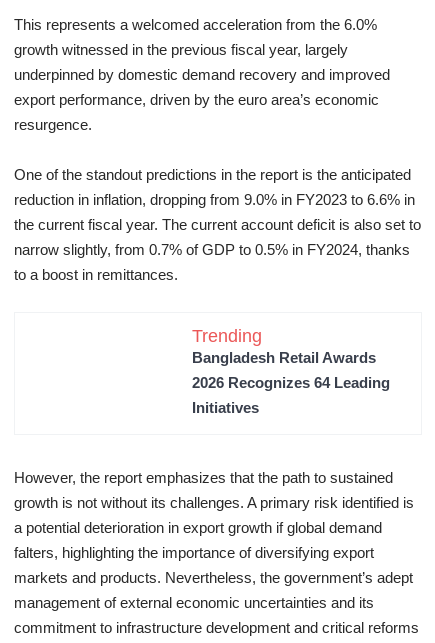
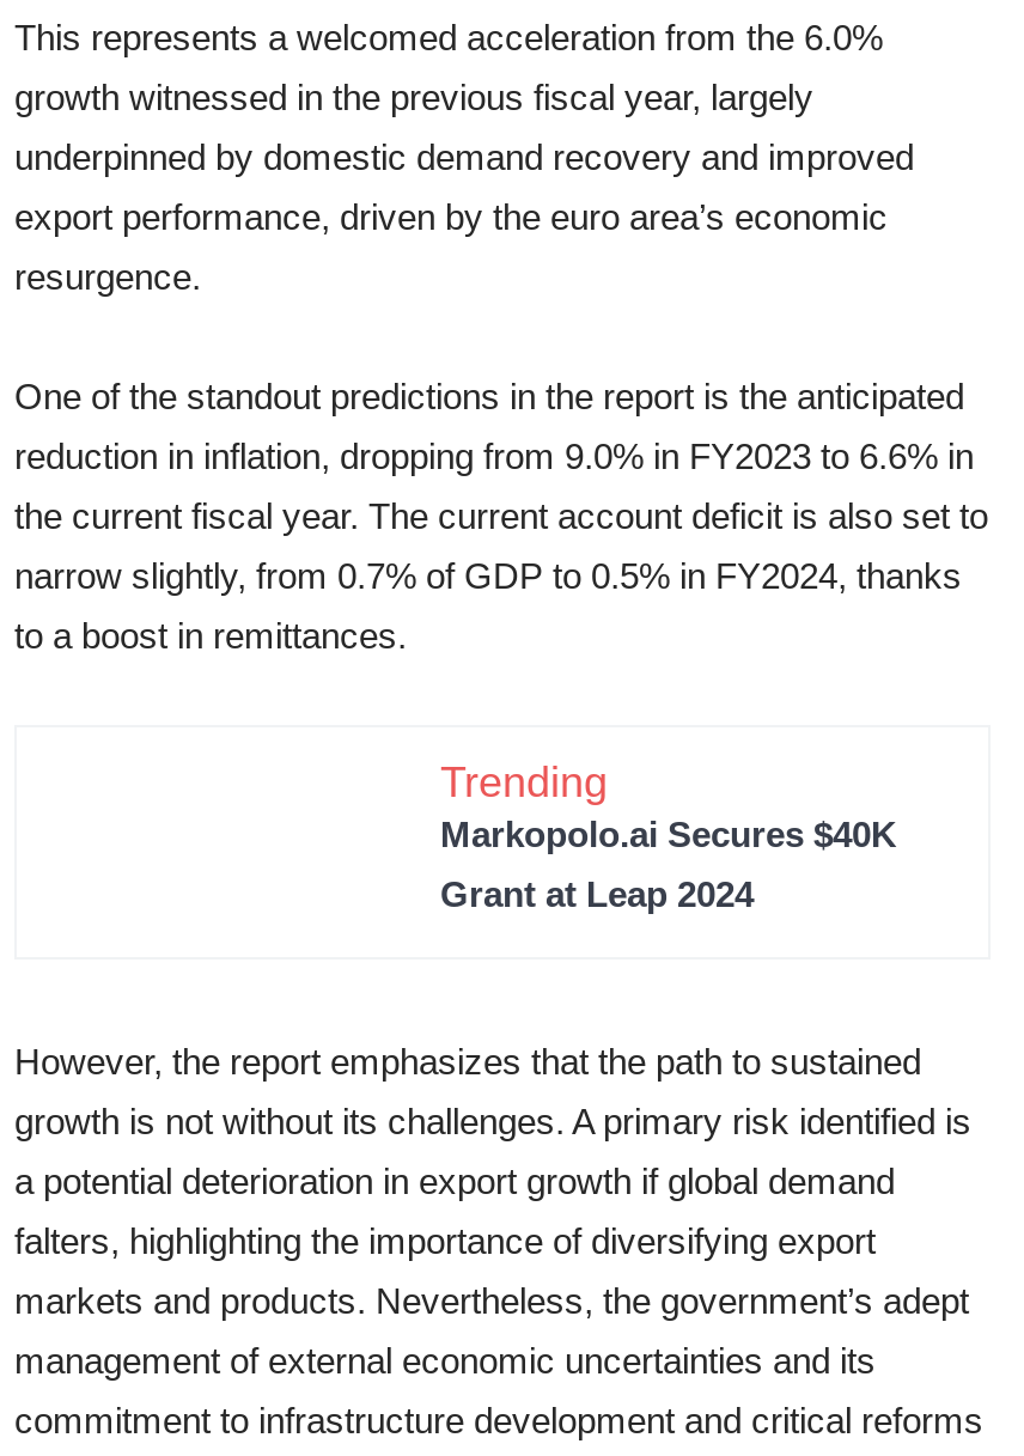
- Bangladesh Retail Awards
- 2026 Recognizes 64 Leading
- Initiatives
+ Markopolo.ai Secures $40K
+ Grant at Leap 2024
